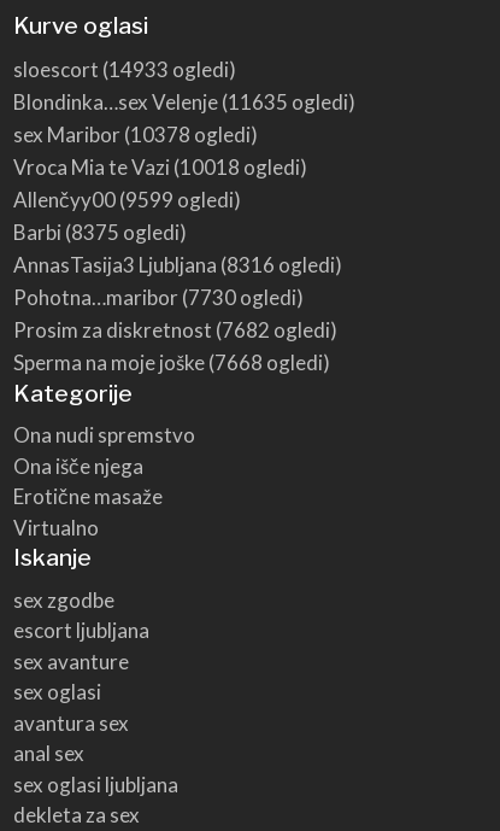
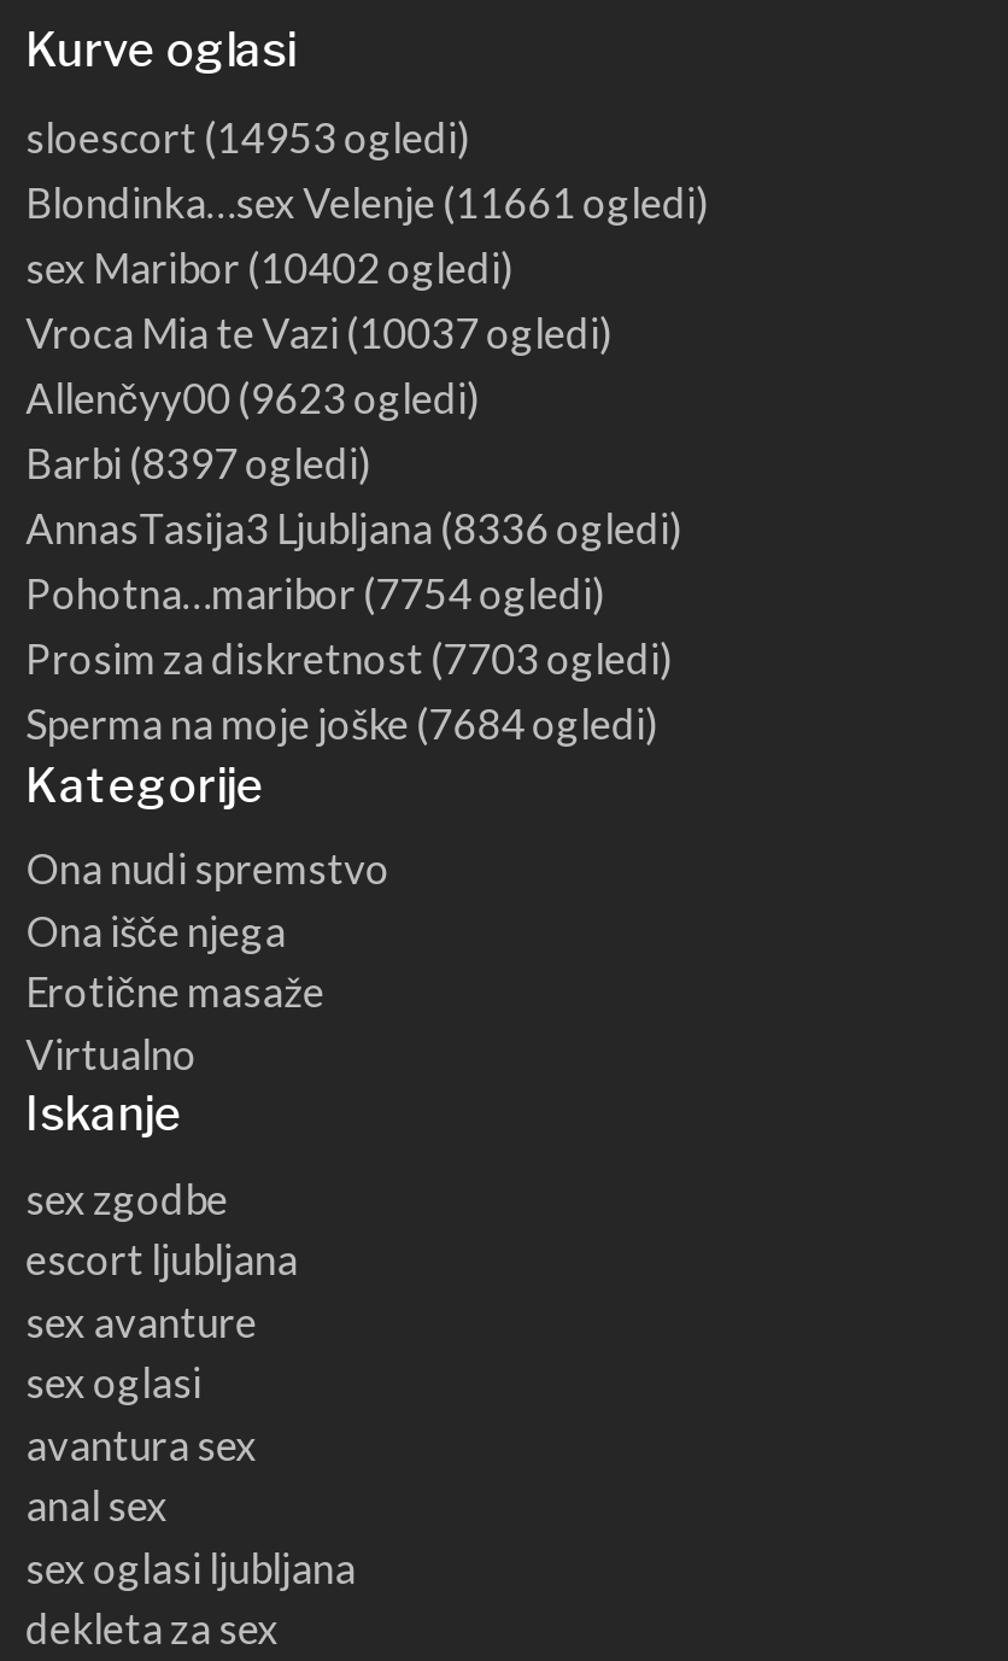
- sloescort (14933 ogledi)
+ sloescort (14953 ogledi)

- Blondinka…sex Velenje (11635 ogledi)
+ Blondinka…sex Velenje (11661 ogledi)

- sex Maribor (10378 ogledi)
+ sex Maribor (10402 ogledi)

- Vroca Mia te Vazi (10018 ogledi)
+ Vroca Mia te Vazi (10037 ogledi)

- Allenčyy00 (9599 ogledi)
+ Allenčyy00 (9623 ogledi)

- Barbi (8375 ogledi)
+ Barbi (8397 ogledi)

- AnnasTasija3 Ljubljana (8316 ogledi)
+ AnnasTasija3 Ljubljana (8336 ogledi)

- Pohotna…maribor (7730 ogledi)
+ Pohotna…maribor (7754 ogledi)

- Prosim za diskretnost (7682 ogledi)
+ Prosim za diskretnost (7703 ogledi)

- Sperma na moje joške (7668 ogledi)
+ Sperma na moje joške (7684 ogledi)
